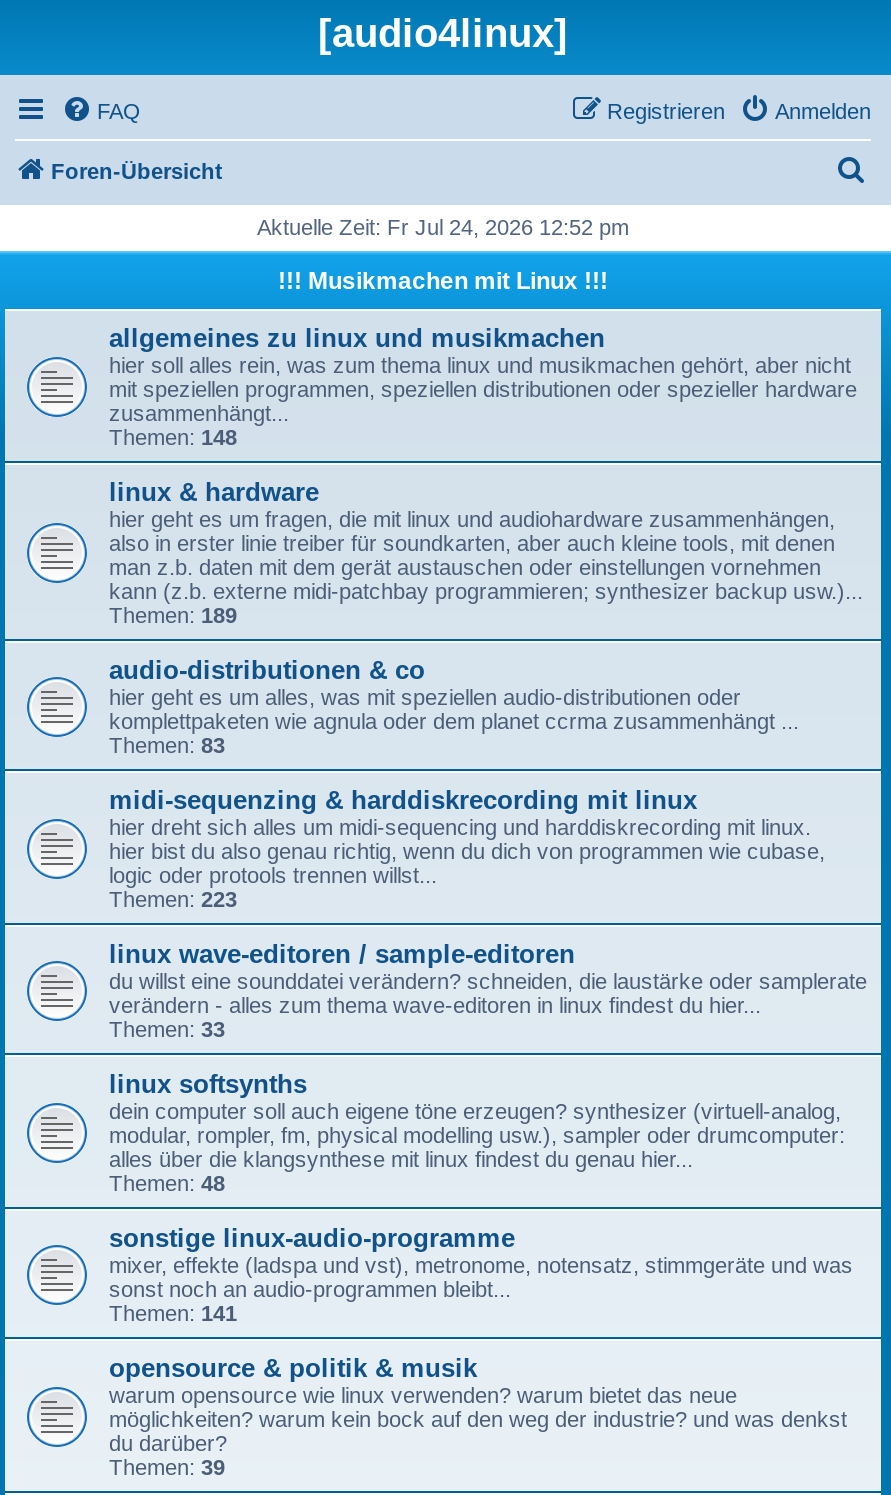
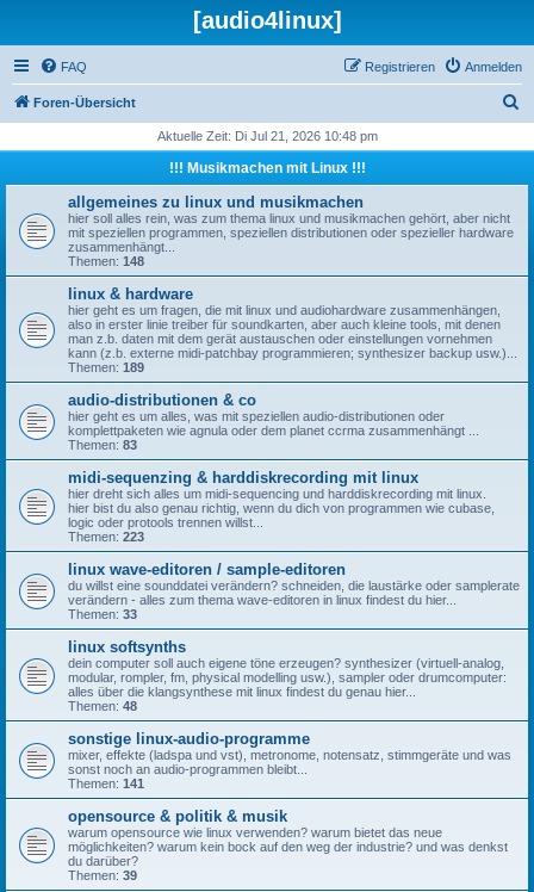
- Aktuelle Zeit: Fr Jul 24, 2026 12:52 pm
+ Aktuelle Zeit: Di Jul 21, 2026 10:48 pm
